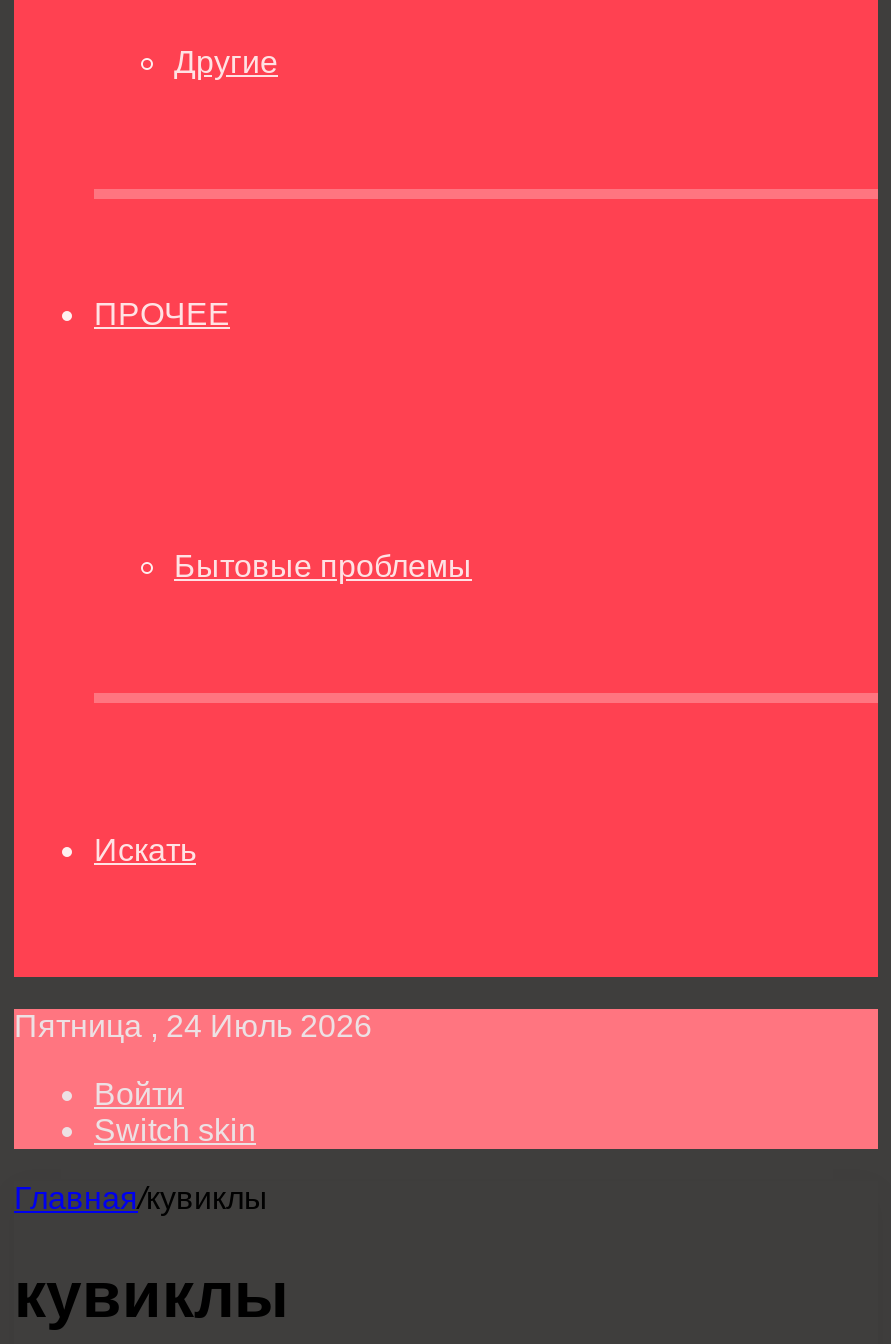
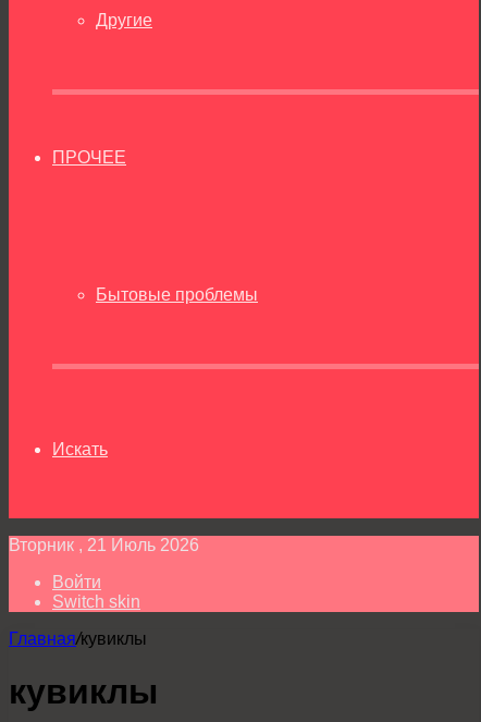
- Пятница , 24 Июль 2026
+ Вторник , 21 Июль 2026
